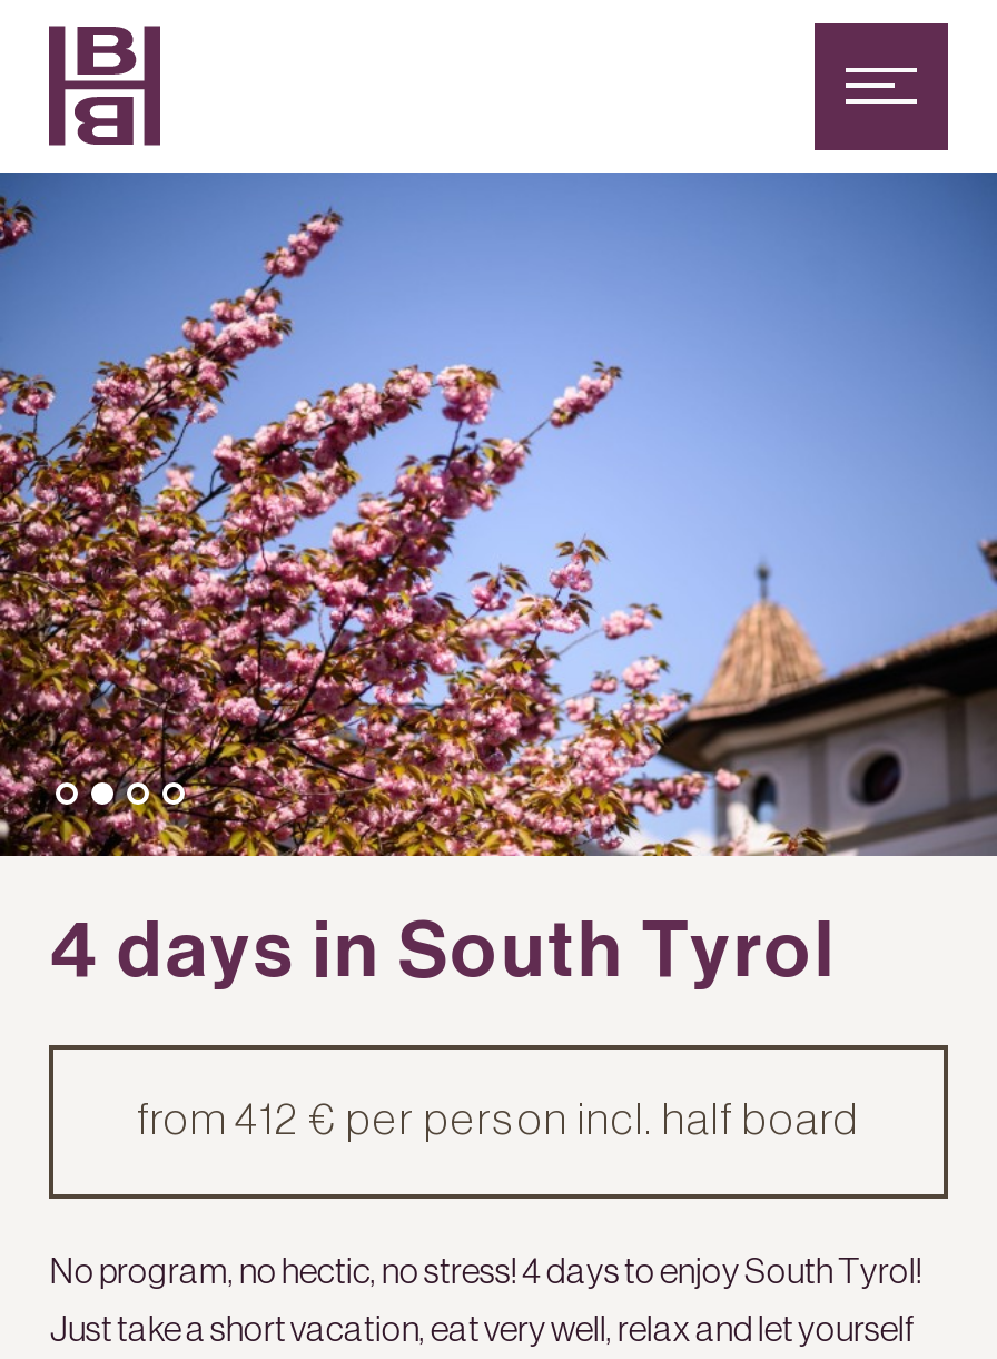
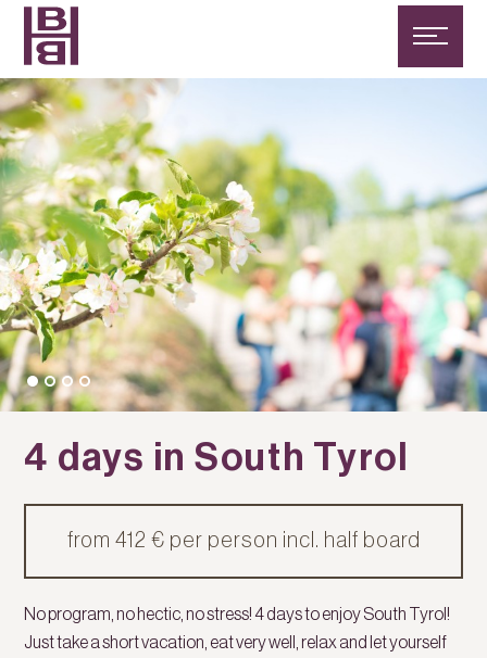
- [image]
+ [image]
